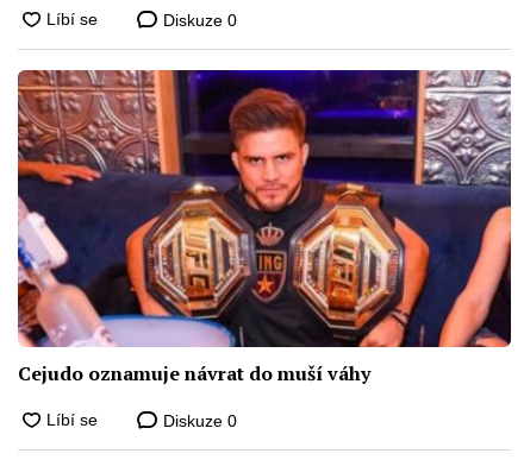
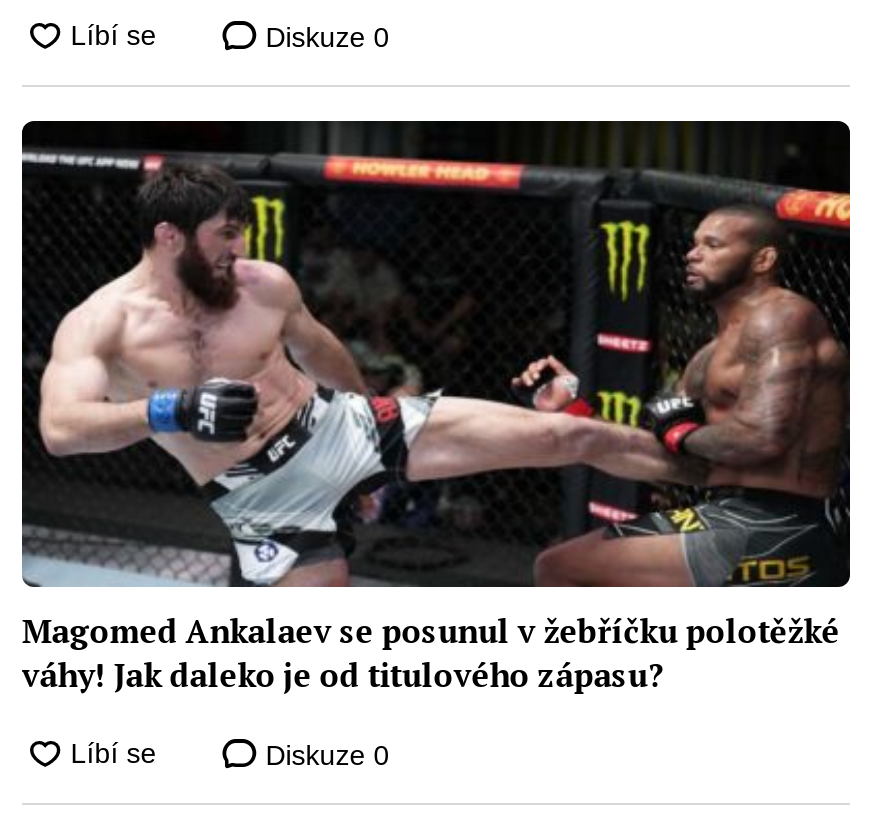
- [image]
- Cejudo oznamuje návrat do muší váhy
+ [image]
+ Magomed Ankalaev se posunul v žebříčku polotěžké
+ váhy! Jak daleko je od titulového zápasu?
